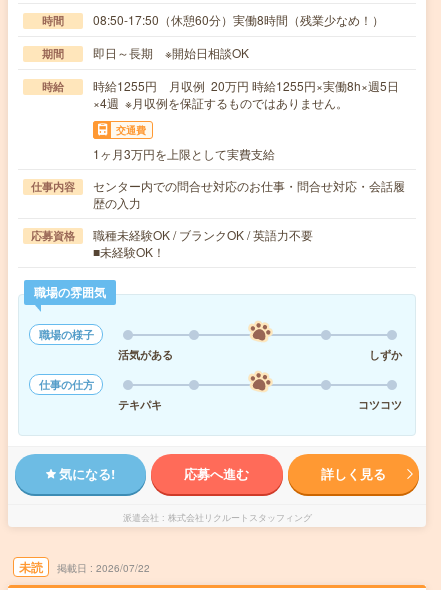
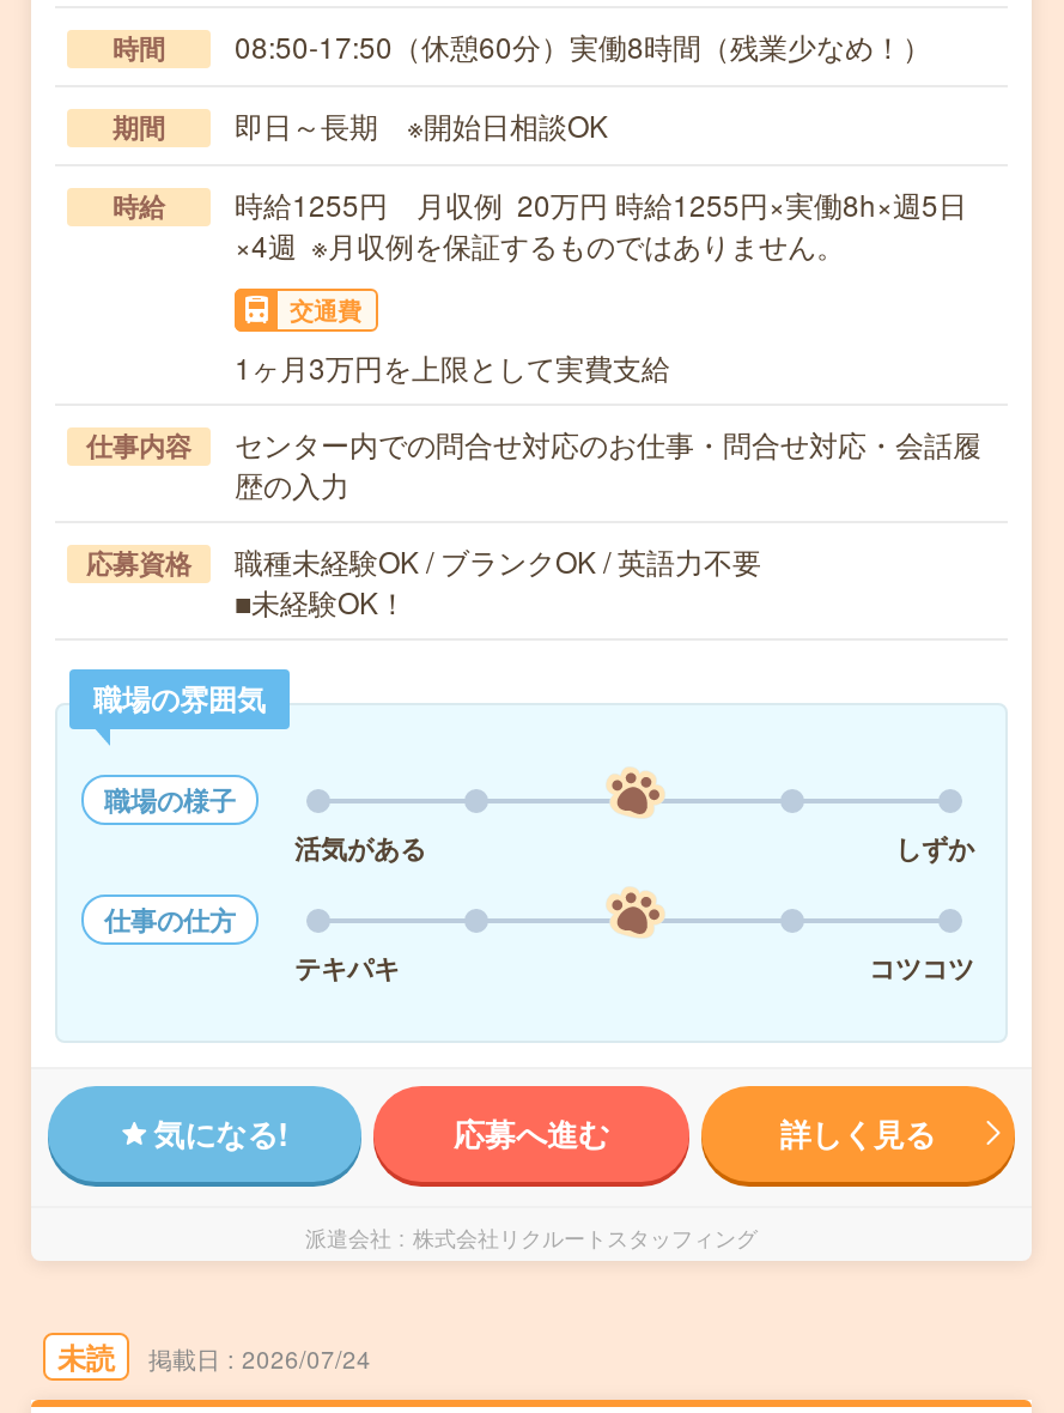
- 2026/07/22
+ 2026/07/24
